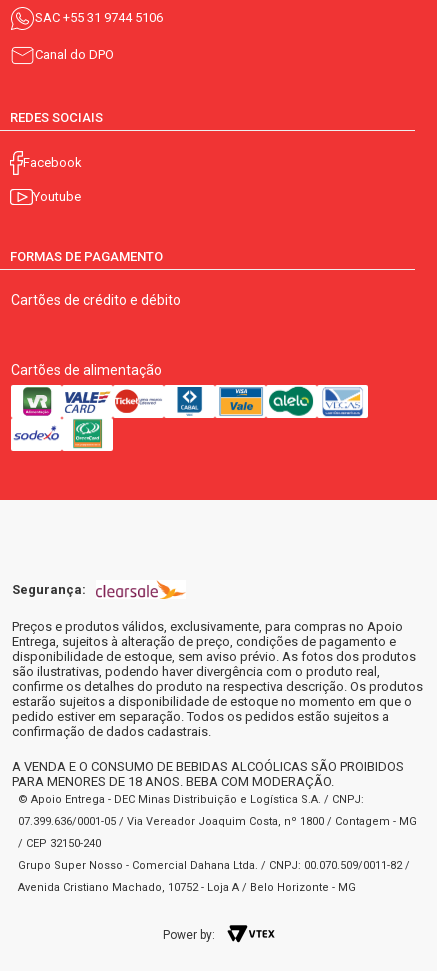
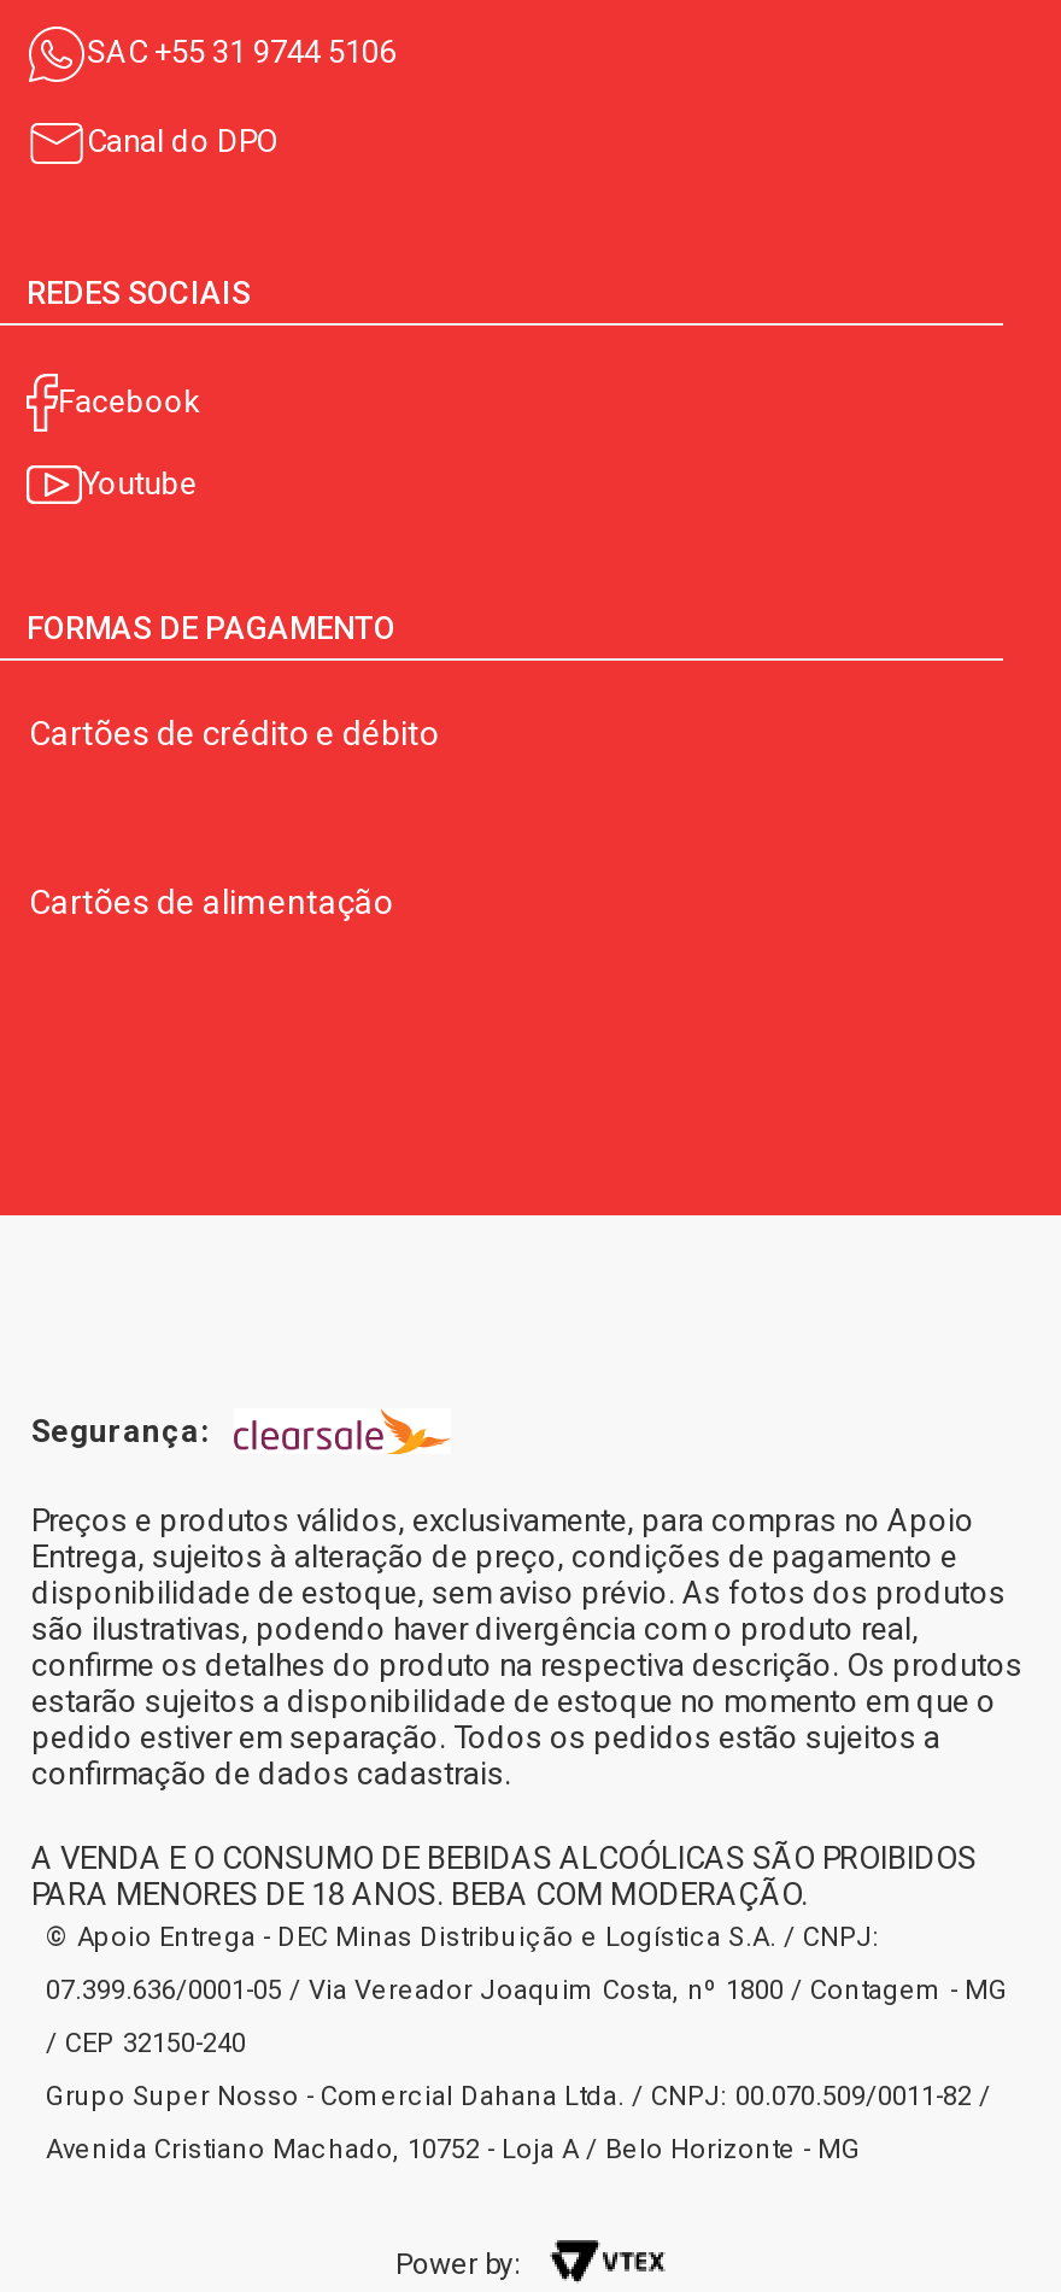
- [image]
